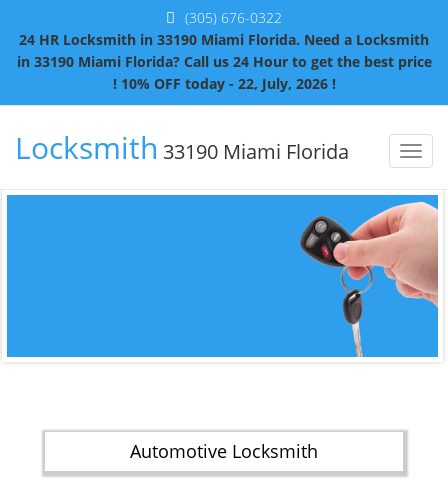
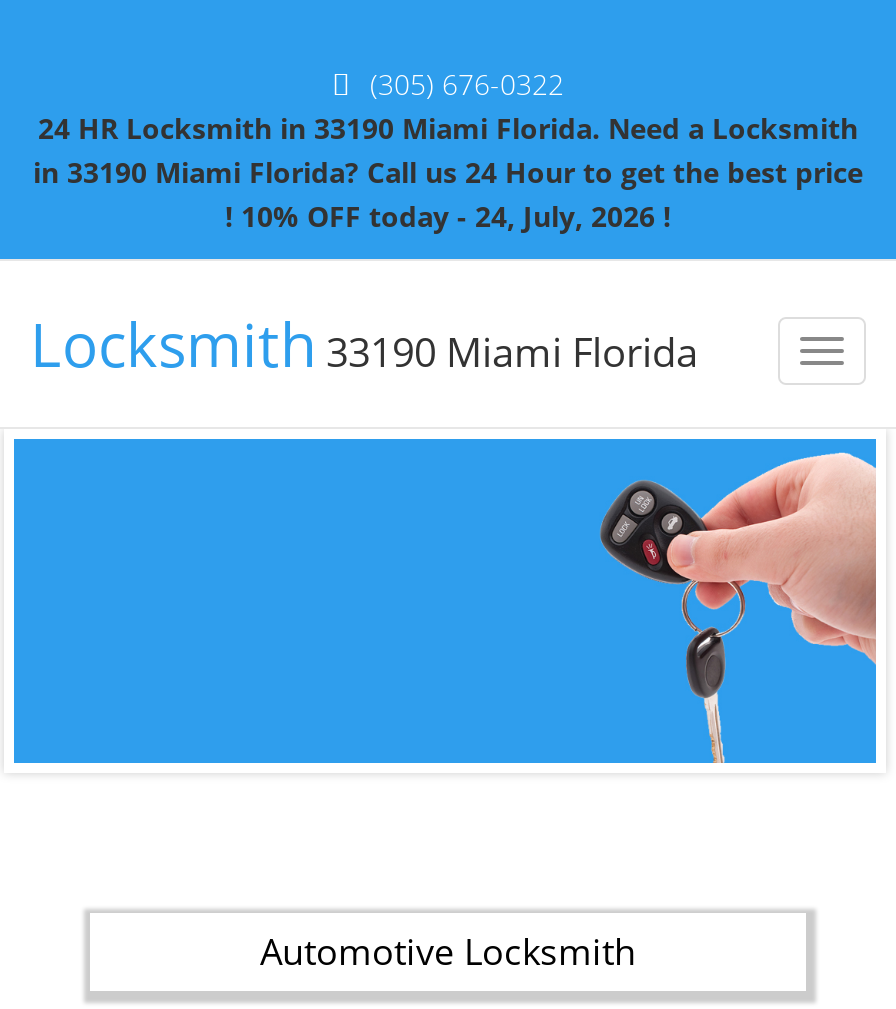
- ! 10% OFF today - 22, July, 2026 !
+ ! 10% OFF today - 24, July, 2026 !
